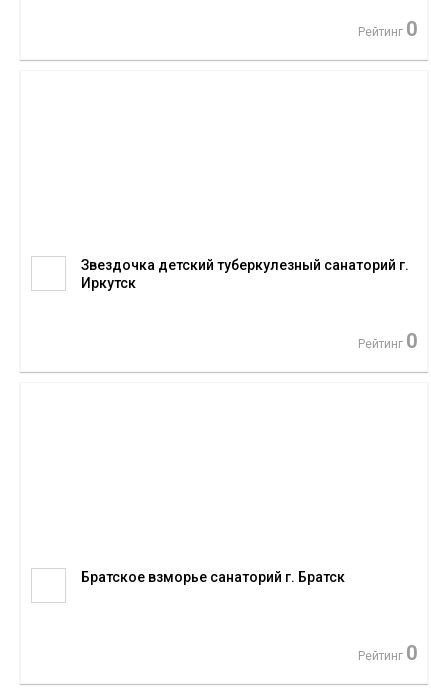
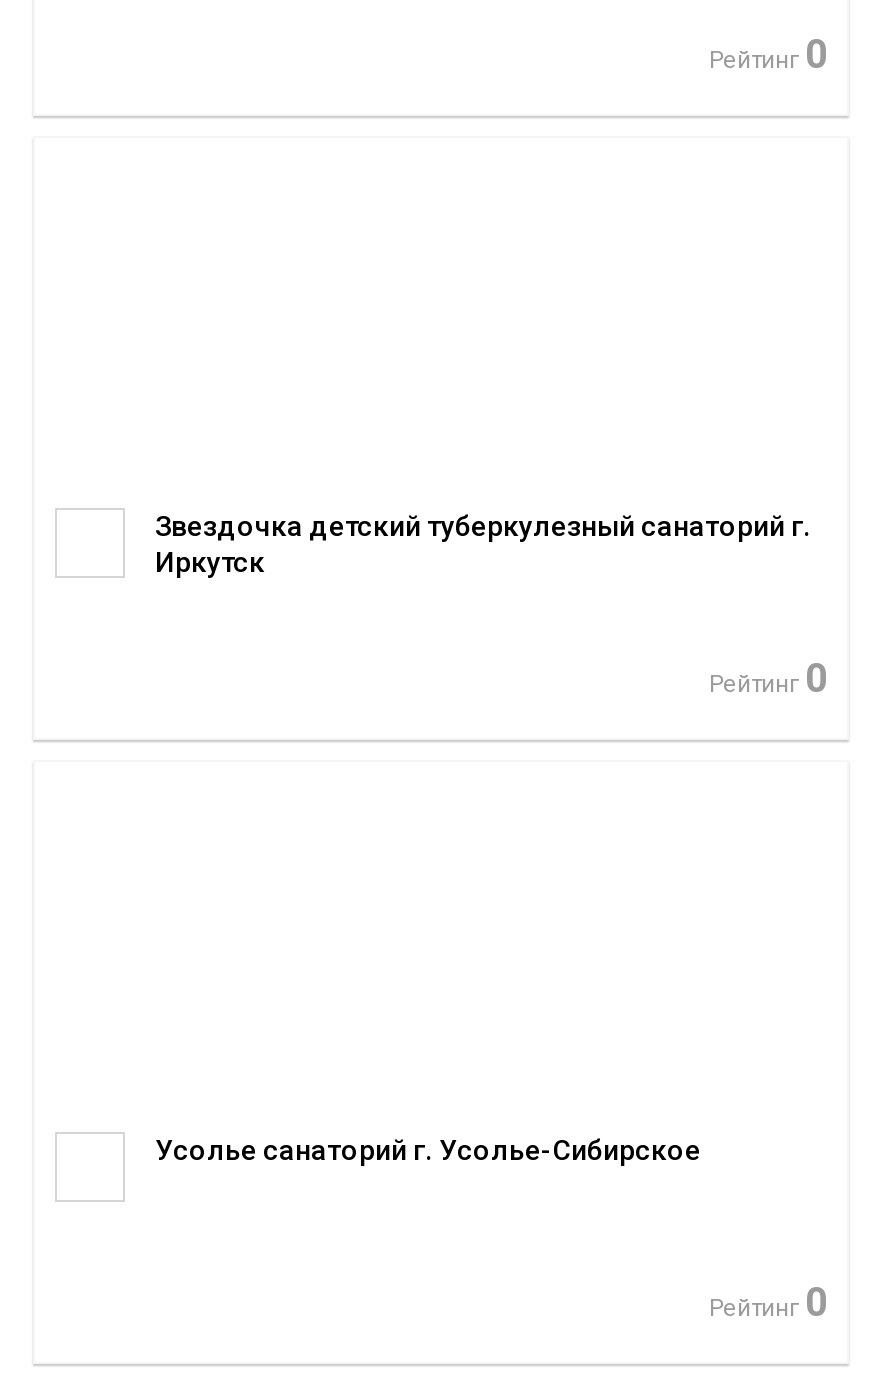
- Братское взморье санаторий г. Братск
+ Усолье санаторий г. Усолье-Сибирское
